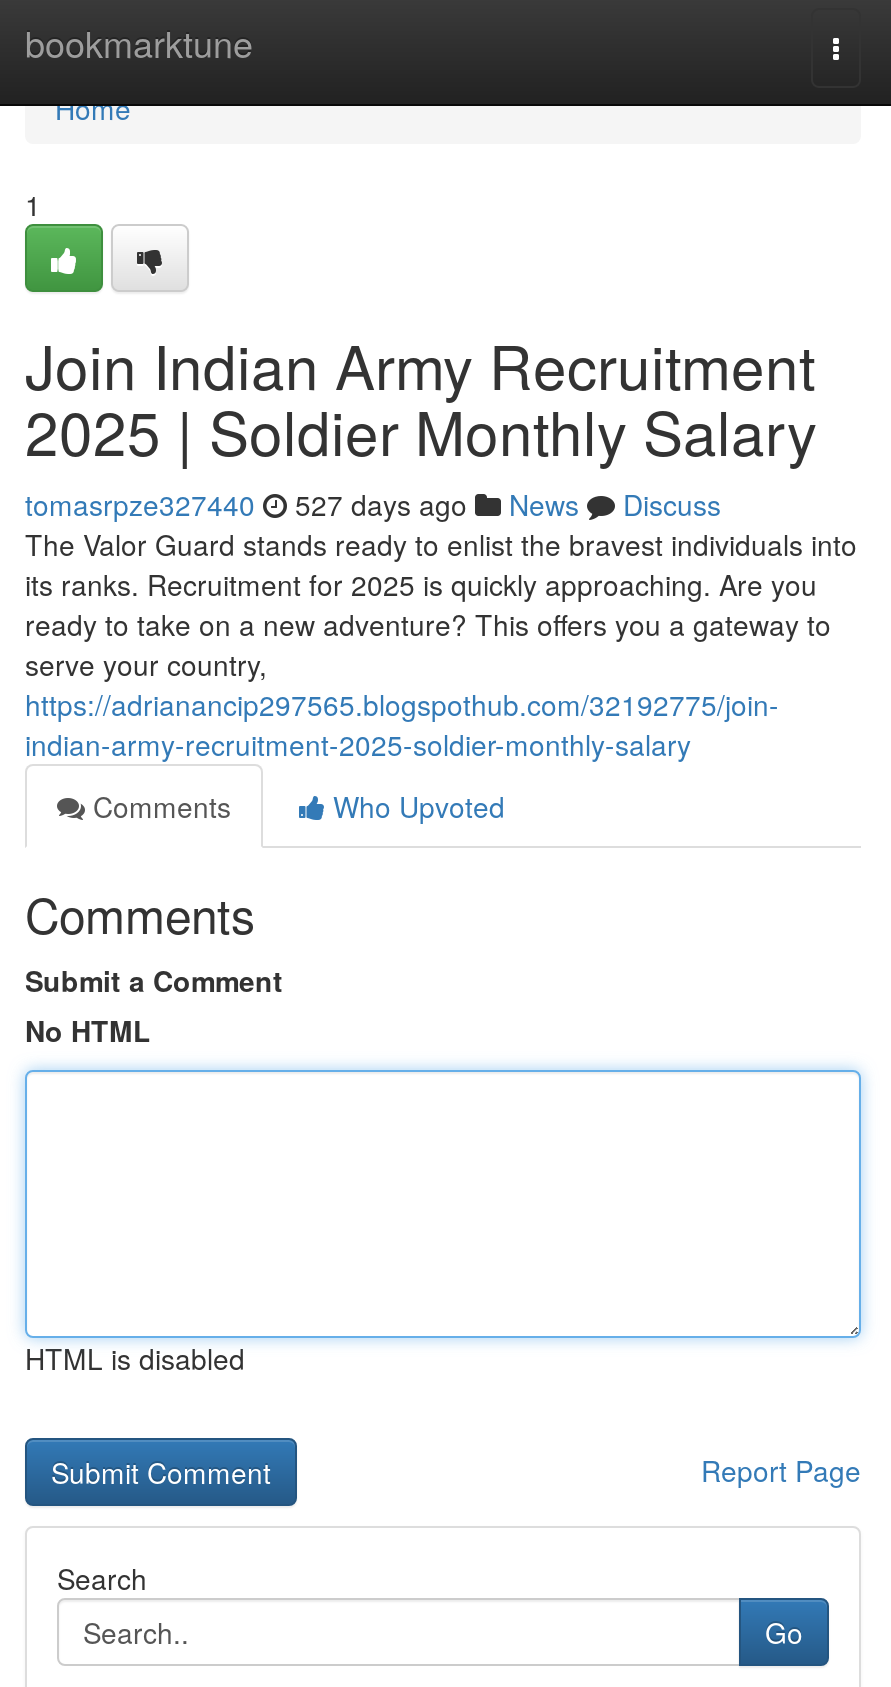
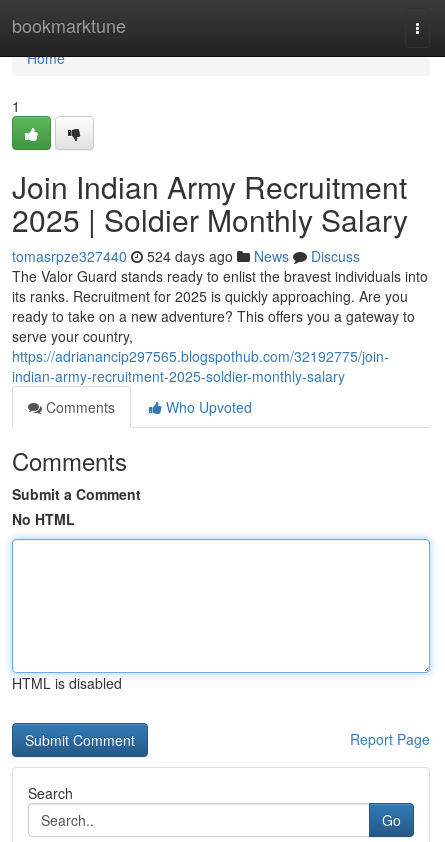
- tomasrpze327440 527 days ago News Discuss
+ tomasrpze327440 524 days ago News Discuss
